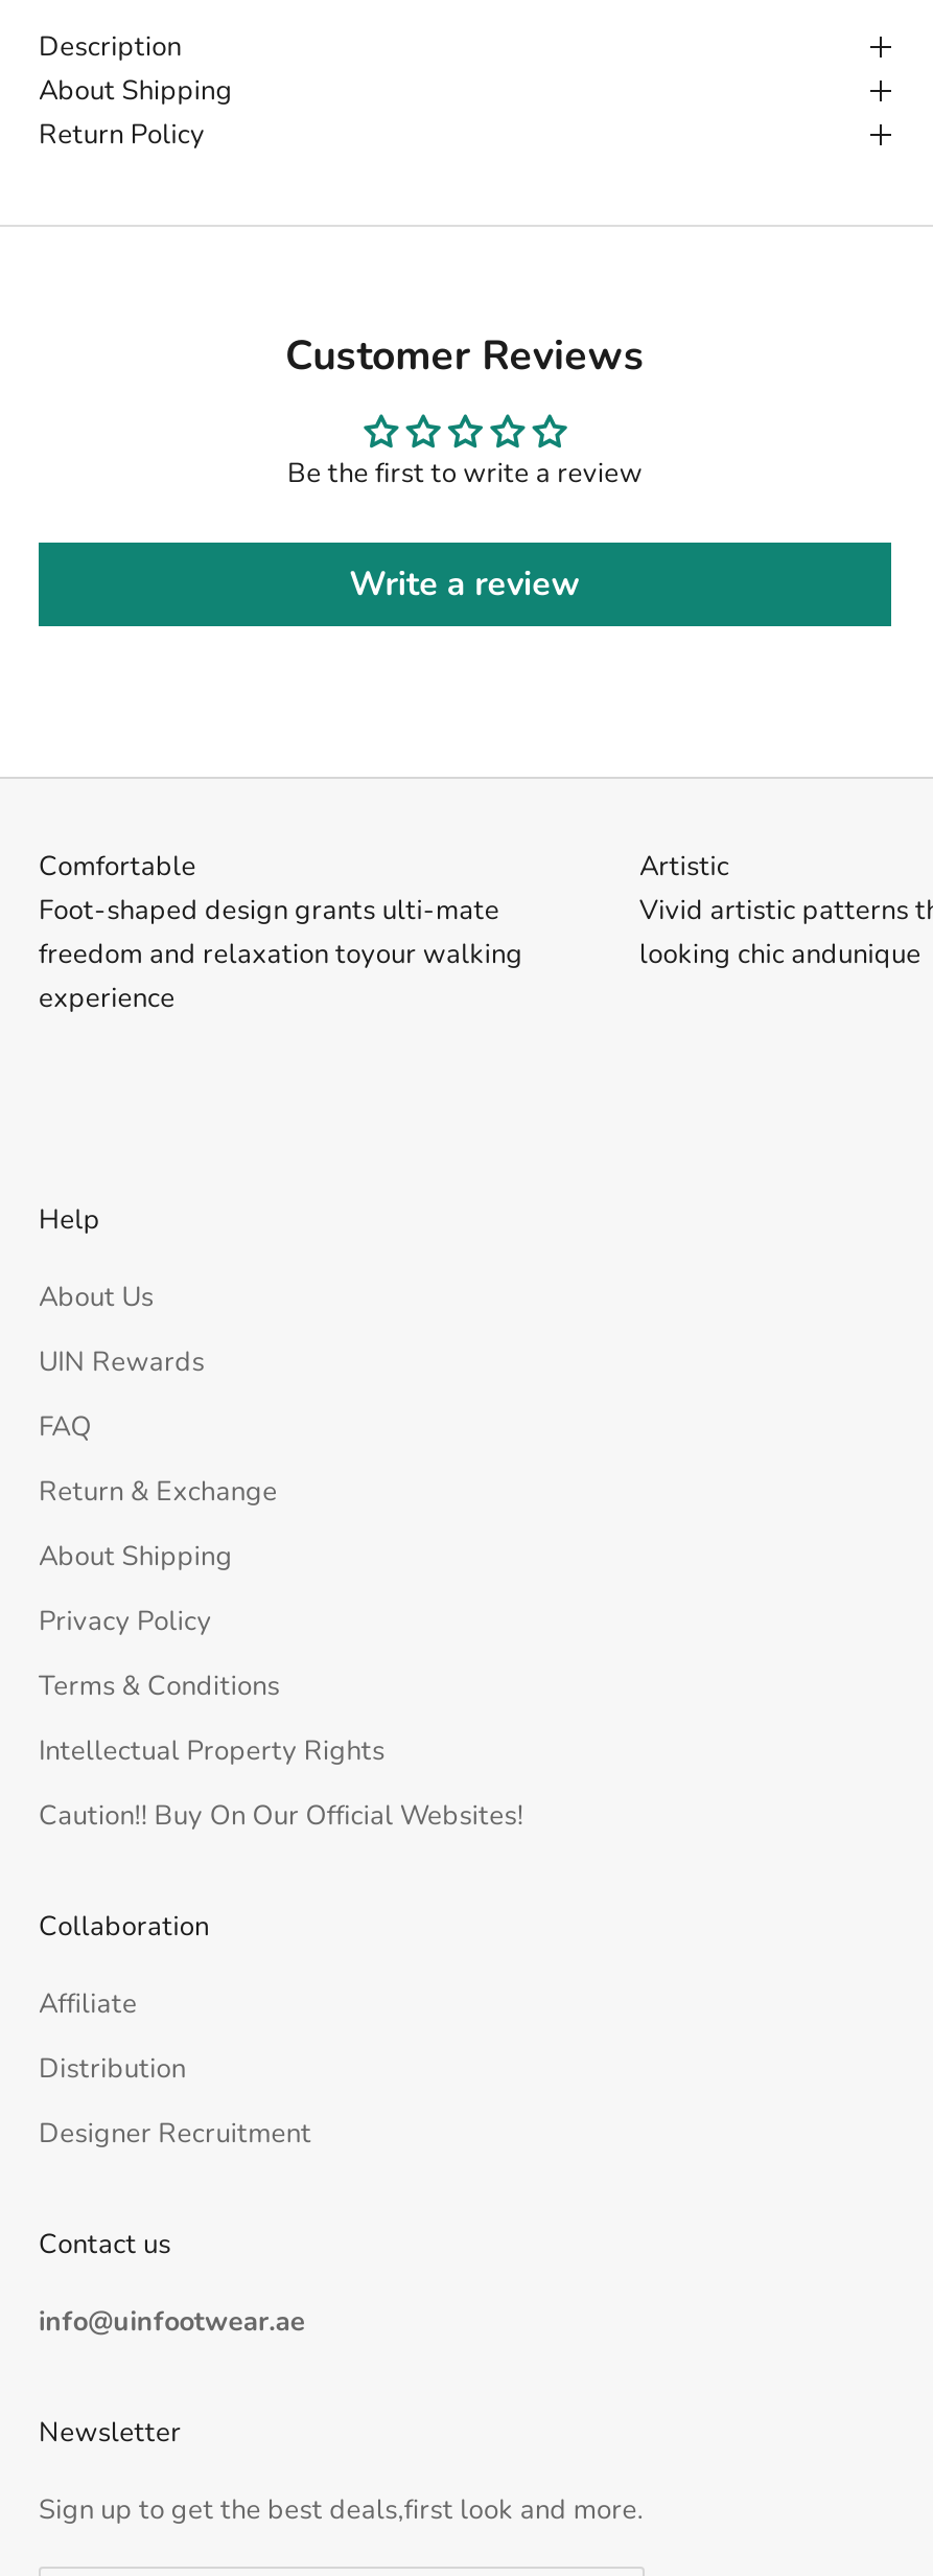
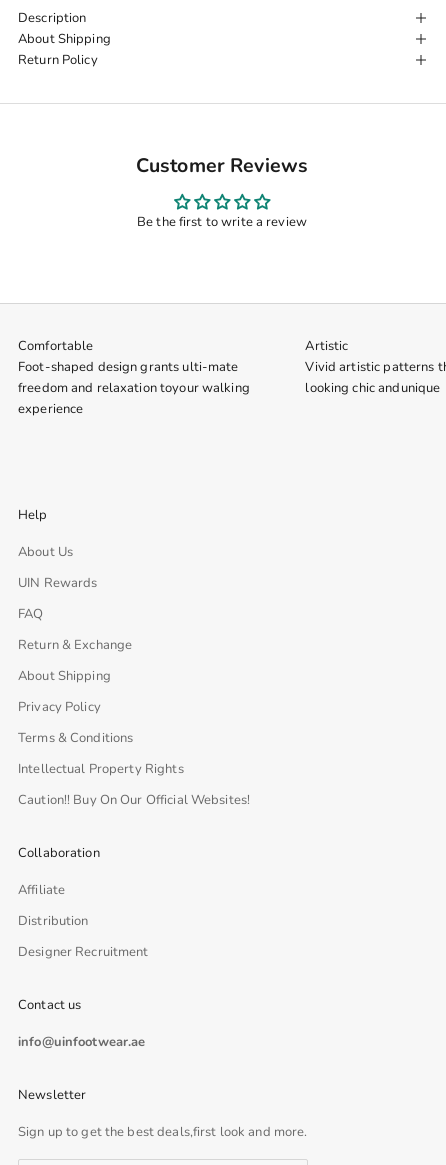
- Write a review
